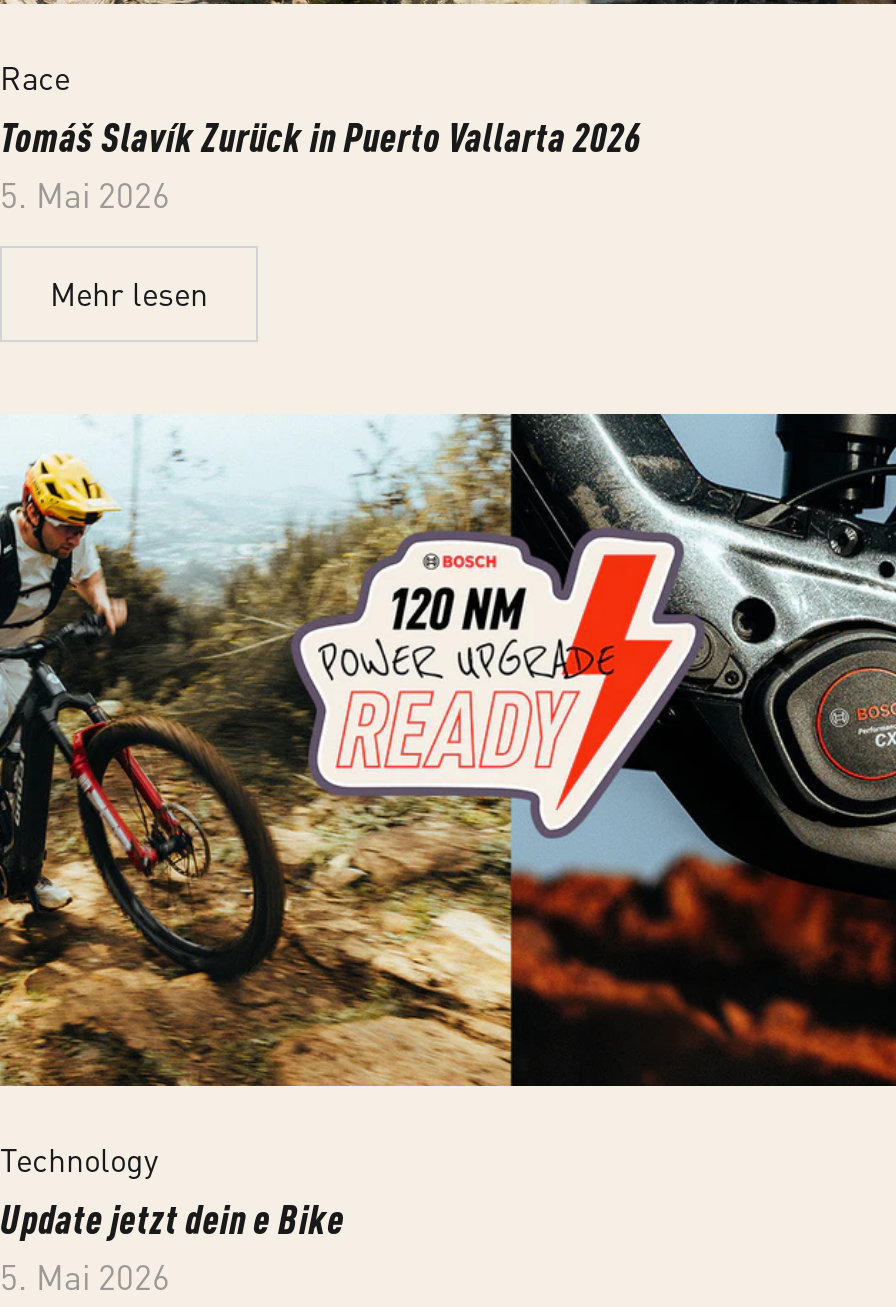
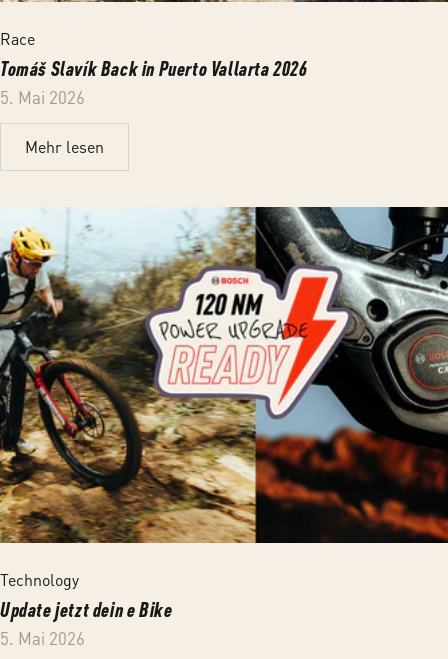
- Tomáš Slavík Zurück in Puerto Vallarta 2026
+ Tomáš Slavík Back in Puerto Vallarta 2026
